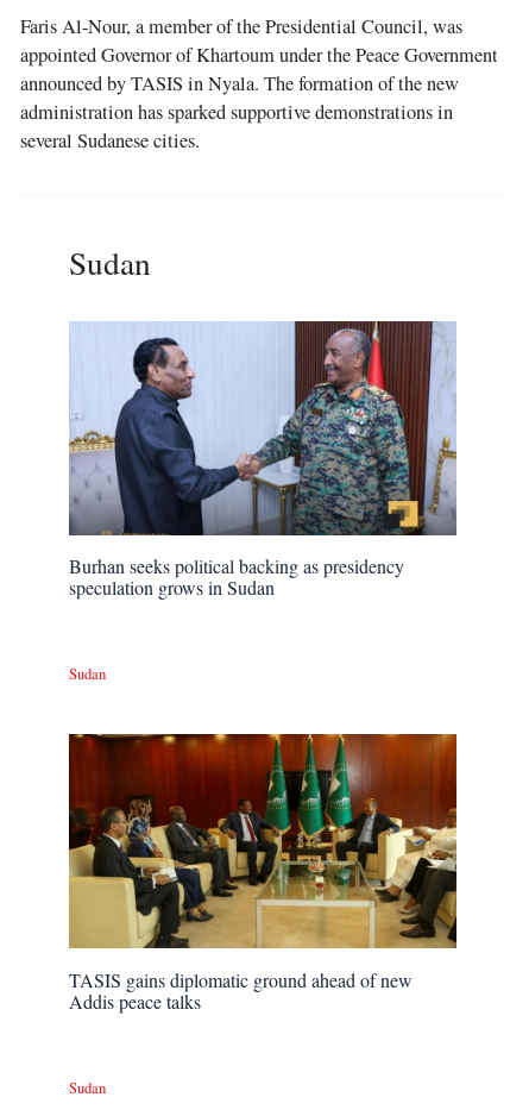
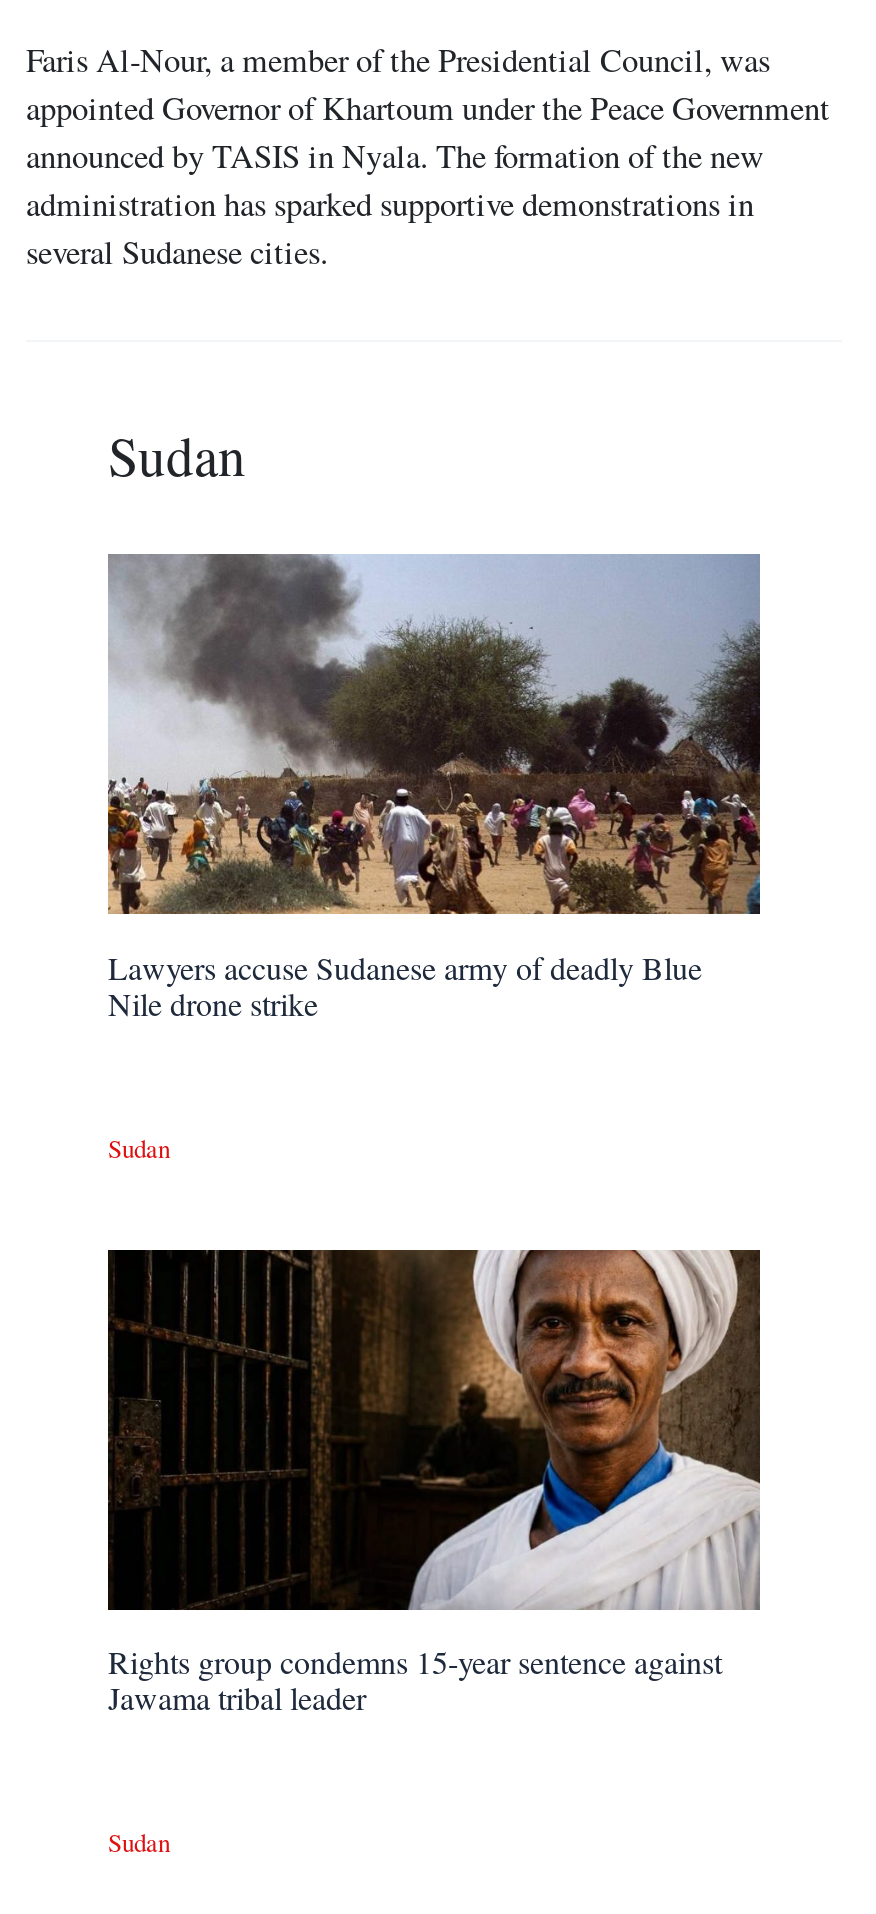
- [image]
- Burhan seeks political backing as presidency
- speculation grows in Sudan
+ [image]
+ Lawyers accuse Sudanese army of deadly Blue
+ Nile drone strike

- [image]
- TASIS gains diplomatic ground ahead of new
- Addis peace talks
+ [image]
+ Rights group condemns 15-year sentence against
+ Jawama tribal leader
